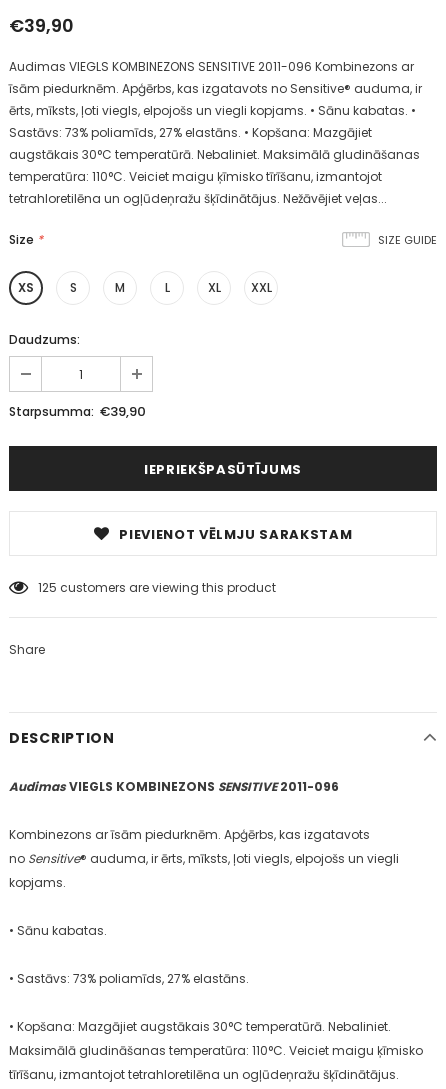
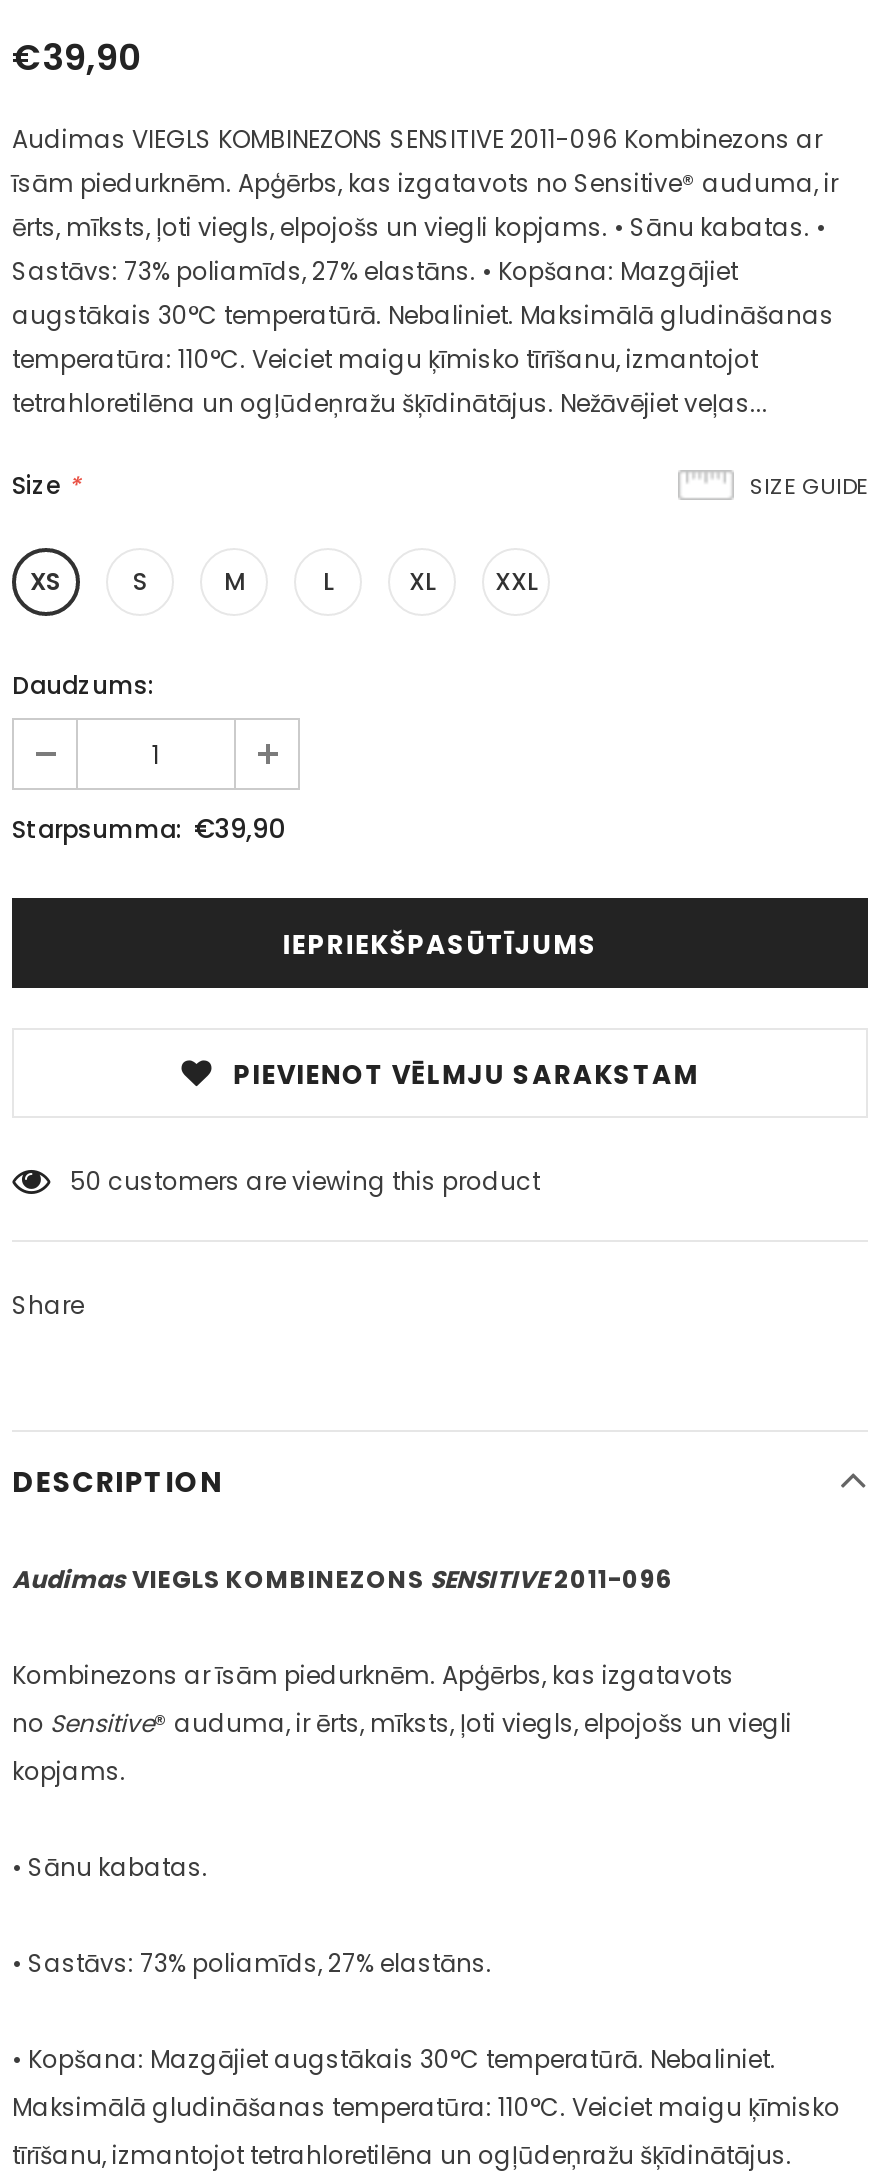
- 125 customers are viewing this product
+ 50 customers are viewing this product
